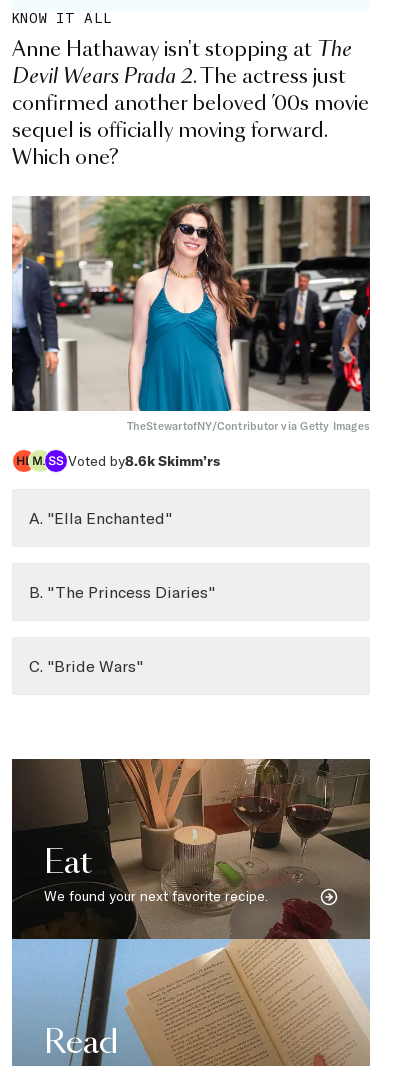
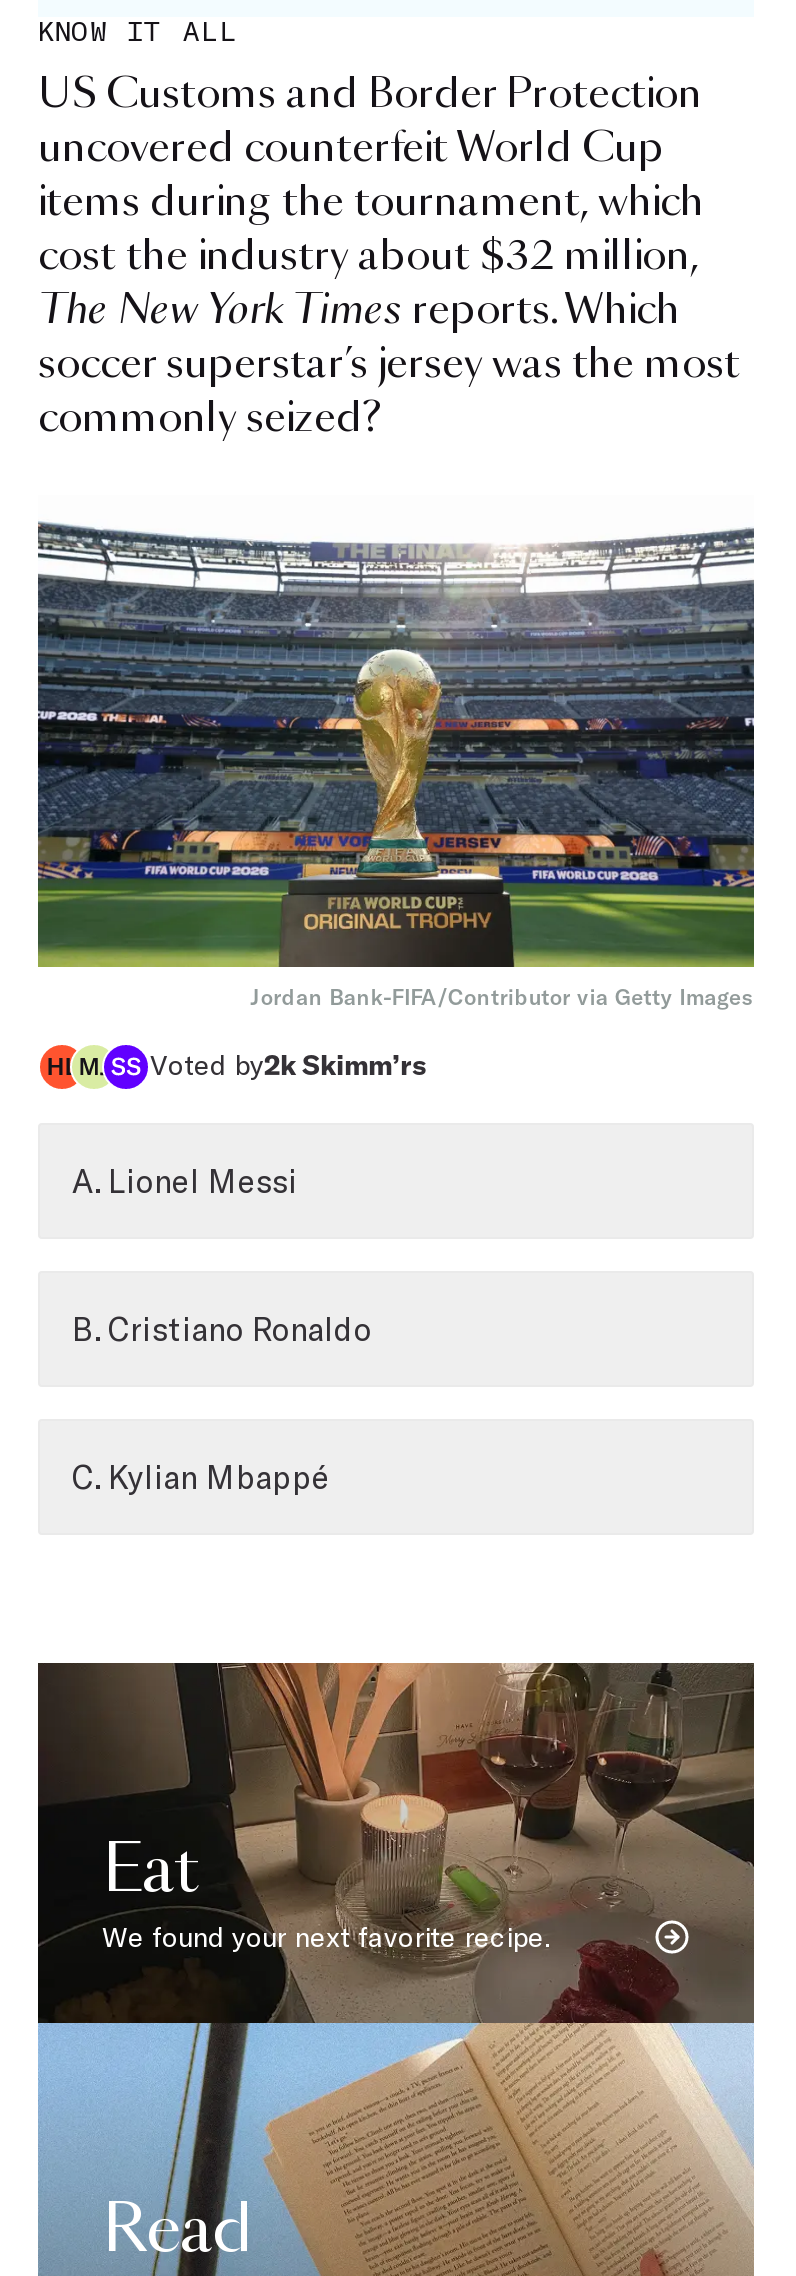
- Anne Hathaway isn't stopping at The
- Devil Wears Prada 2. The actress just
- confirmed another beloved ’00s movie
- sequel is officially moving forward.
- Which one?
+ US Customs and Border Protection
+ uncovered counterfeit World Cup
+ items during the tournament, which
+ cost the industry about $32 million,
+ The New York Times reports. Which
+ soccer superstar’s jersey was the most
+ commonly seized?

- [image]
- TheStewartofNY/Contributor via Getty Images
+ [image]
+ Jordan Bank-FIFA/Contributor via Getty Images

- Voted by8.6kSkimm’rs
+ Voted by2kSkimm’rs

- A. "Ella Enchanted"
+ A. Lionel Messi

- B. "The Princess Diaries"
+ B. Cristiano Ronaldo

- C. "Bride Wars"
+ C. Kylian Mbappé
